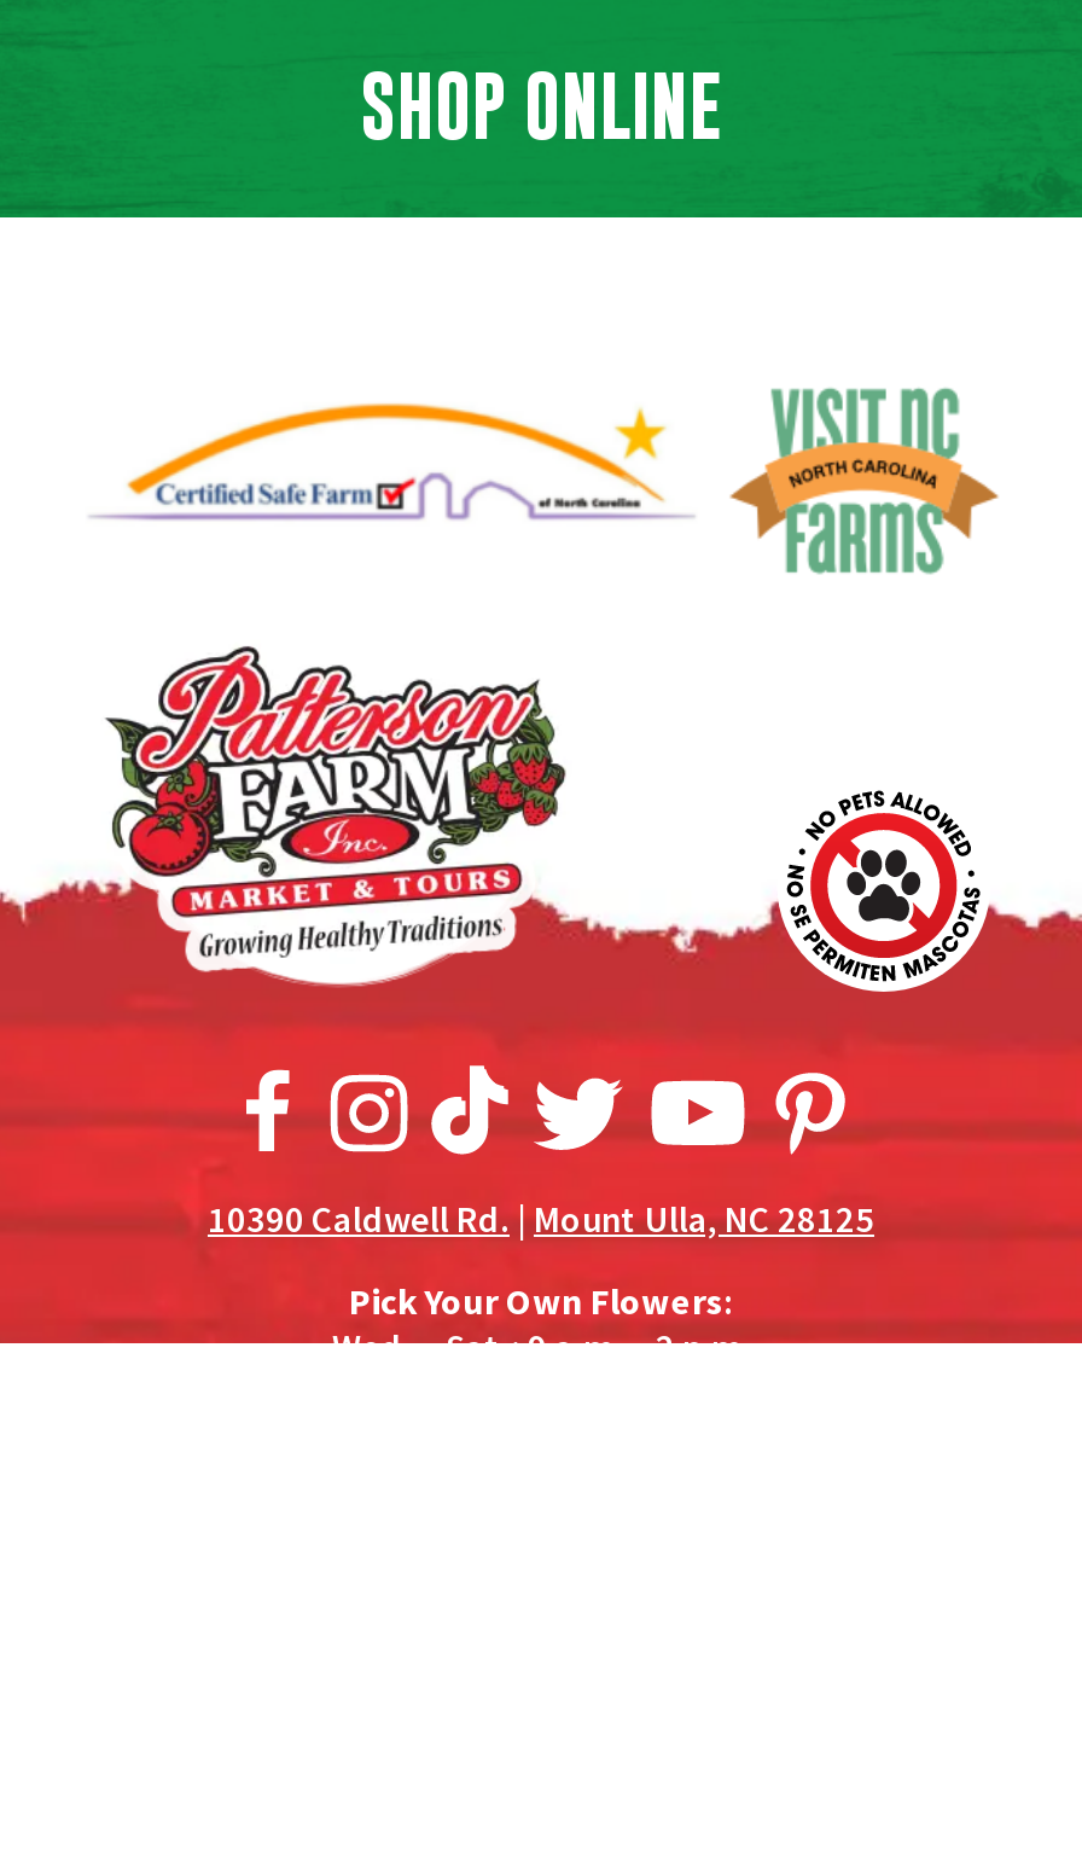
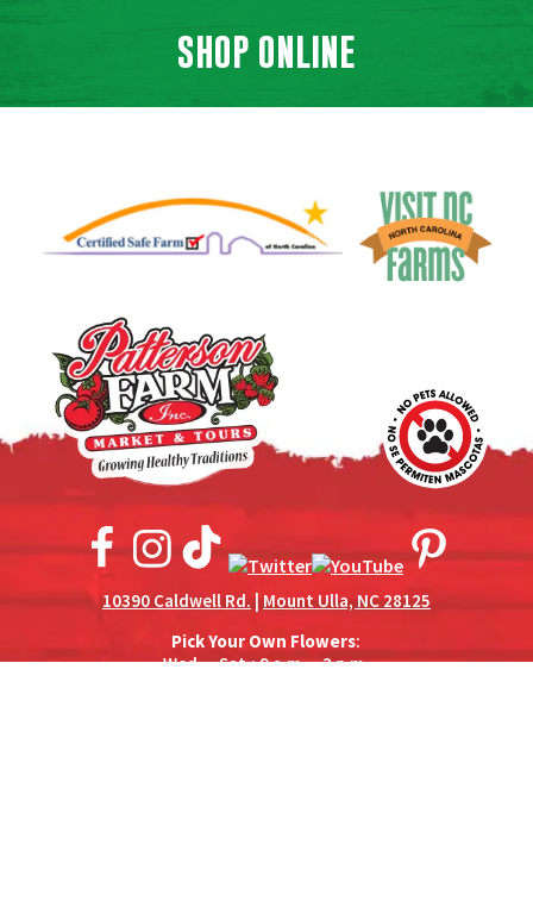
- [image]
+ [image]
